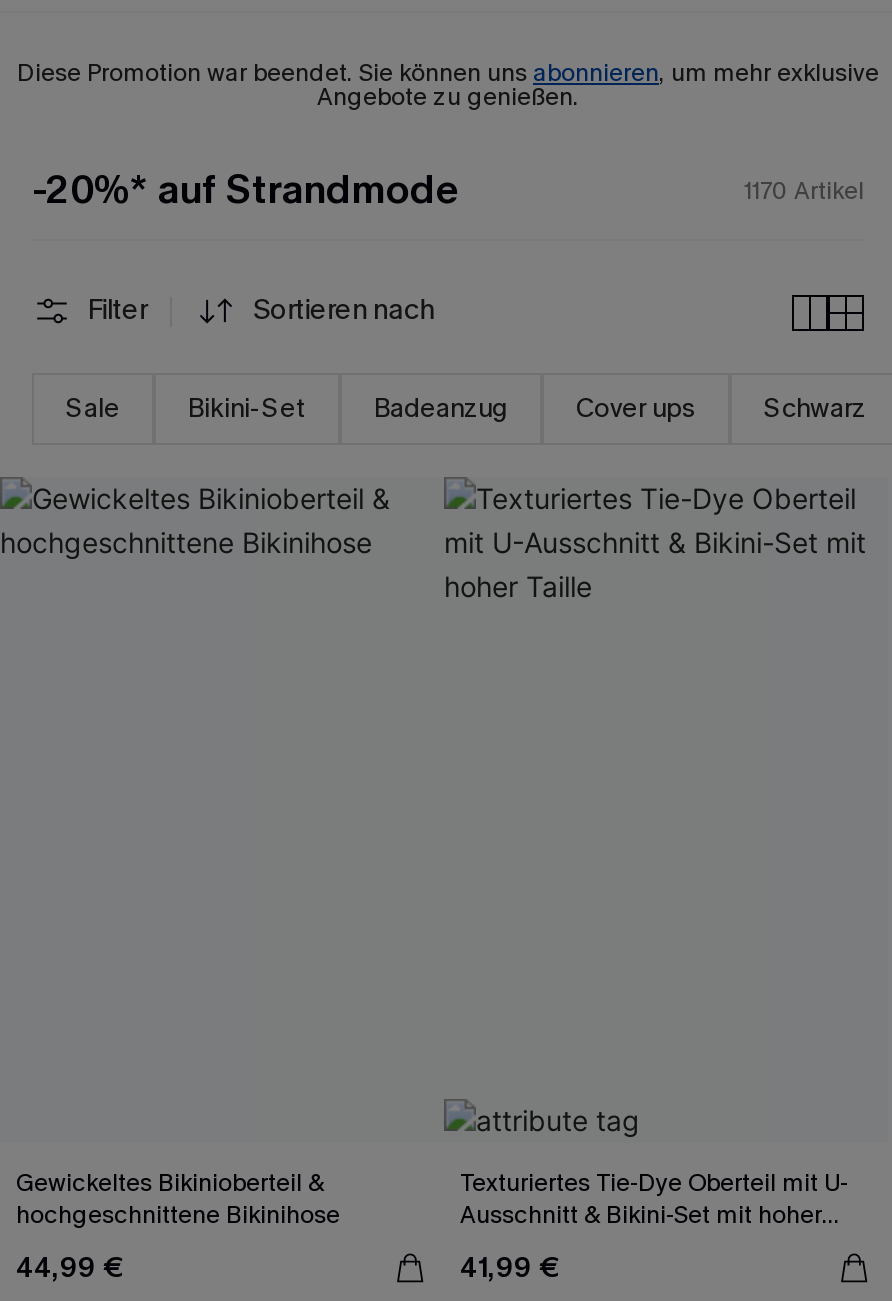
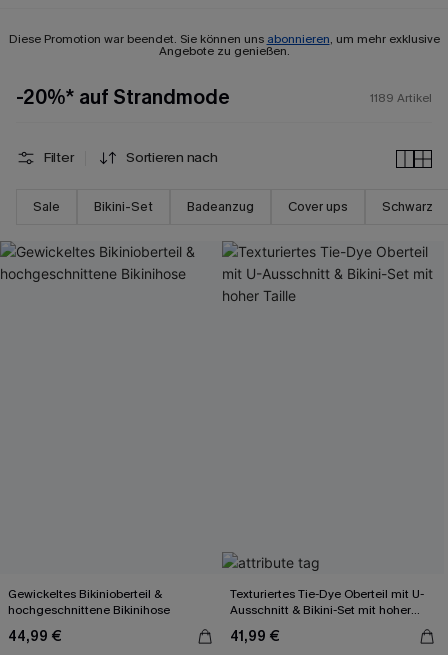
- 1170 Artikel
+ 1189 Artikel
